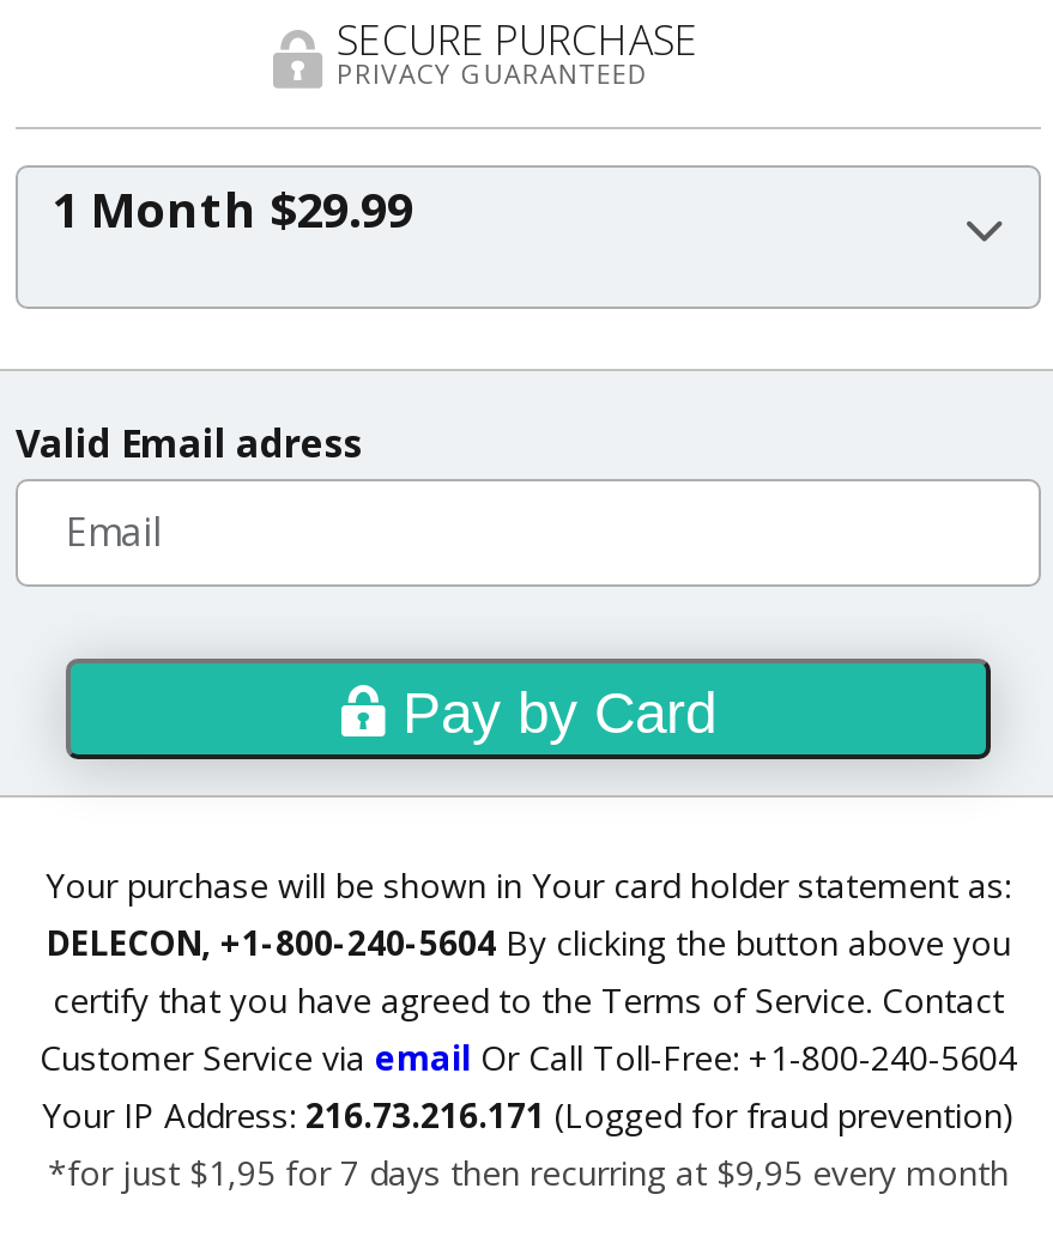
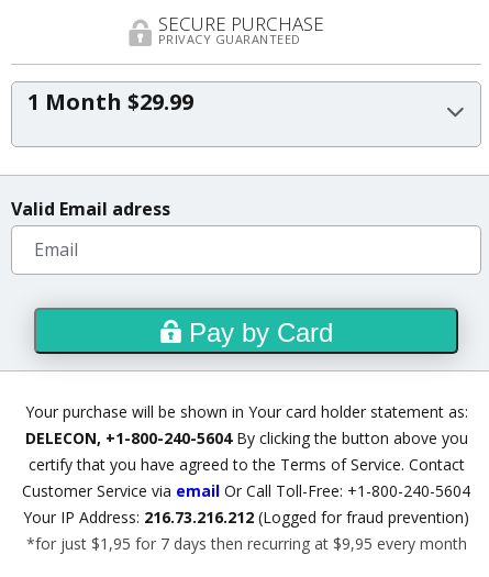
- Your IP Address: 216.73.216.171 (Logged for fraud prevention)
+ Your IP Address: 216.73.216.212 (Logged for fraud prevention)
